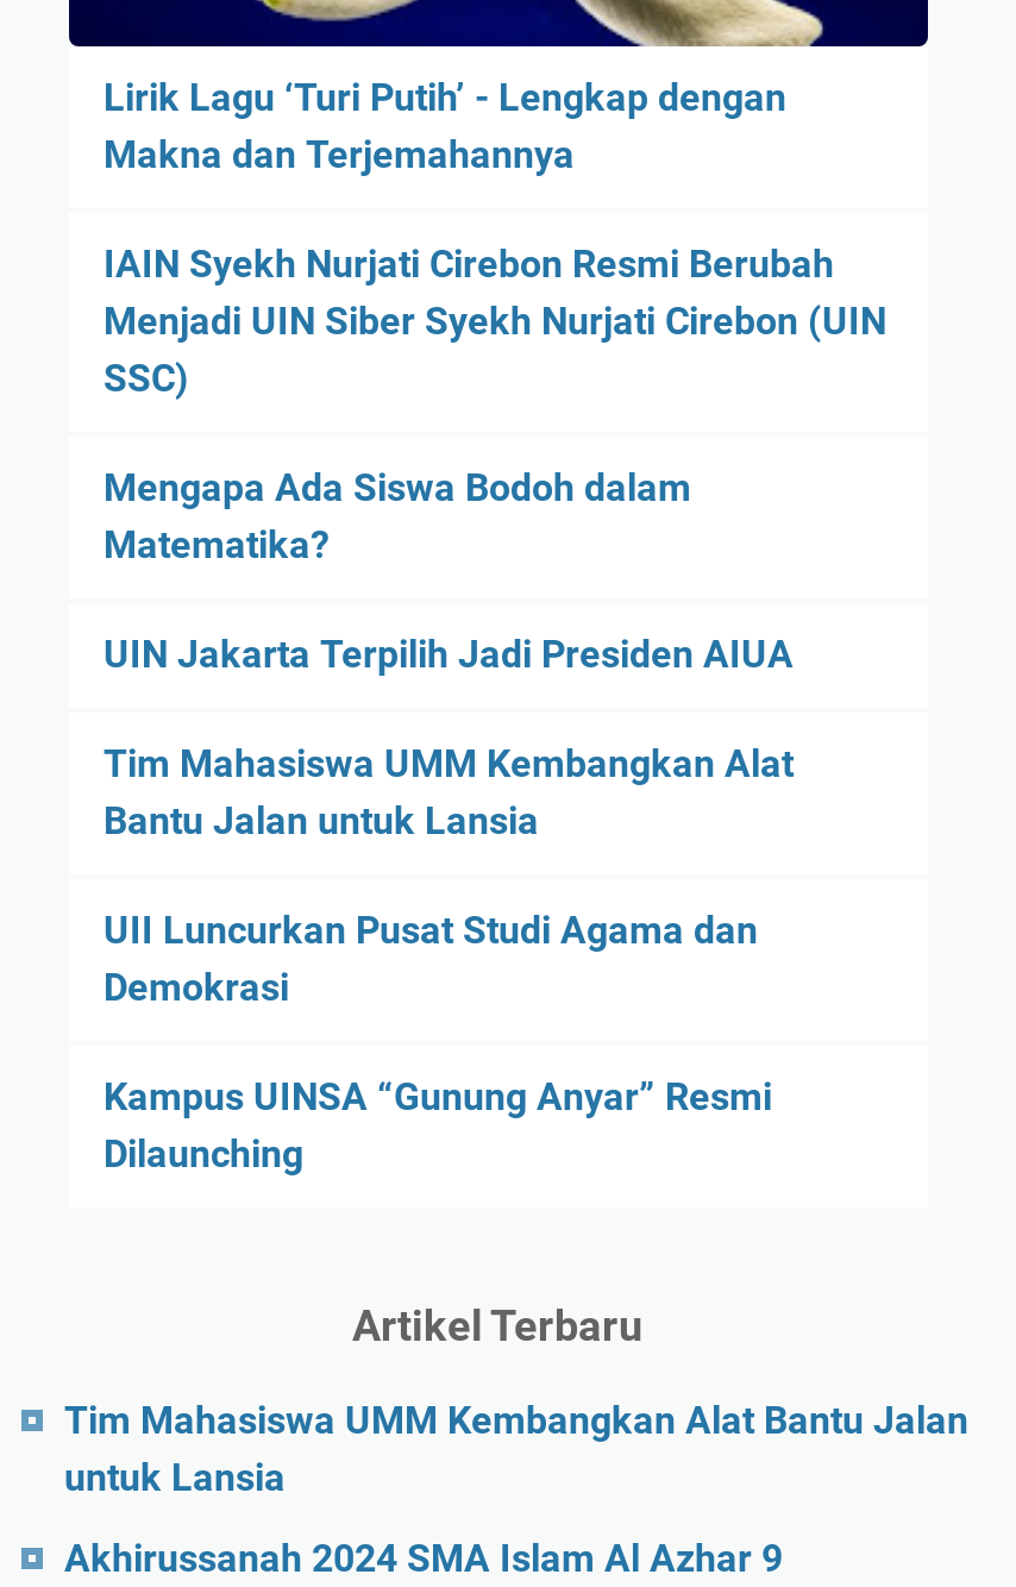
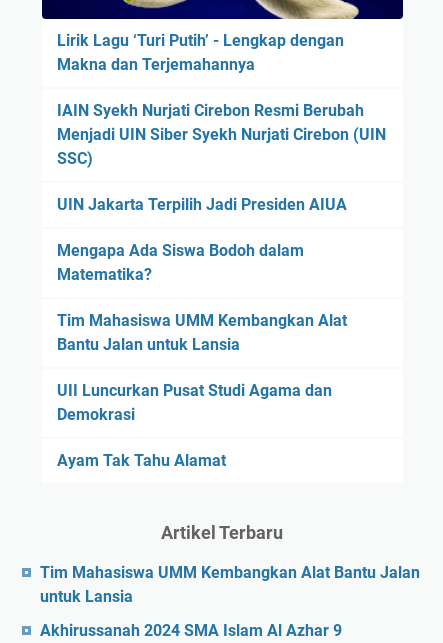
moved down: Mengapa Ada Siswa Bodoh dalam | Matematika?

moved up: UIN Jakarta Terpilih Jadi Presiden AIUA

- Kampus UINSA “Gunung Anyar” Resmi
- Dilaunching
+ Ayam Tak Tahu Alamat
